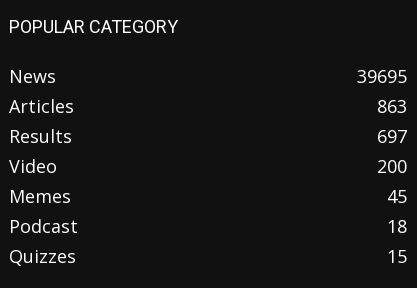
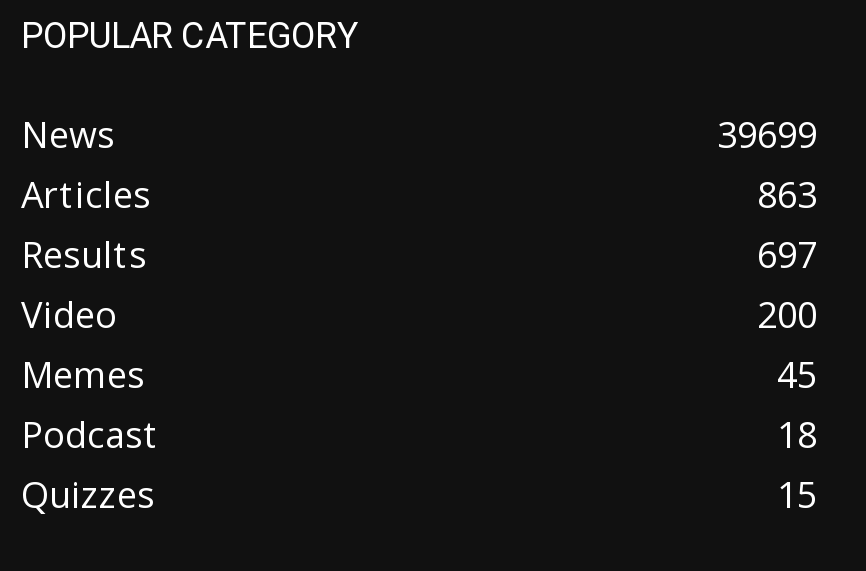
- 39695
+ 39699
